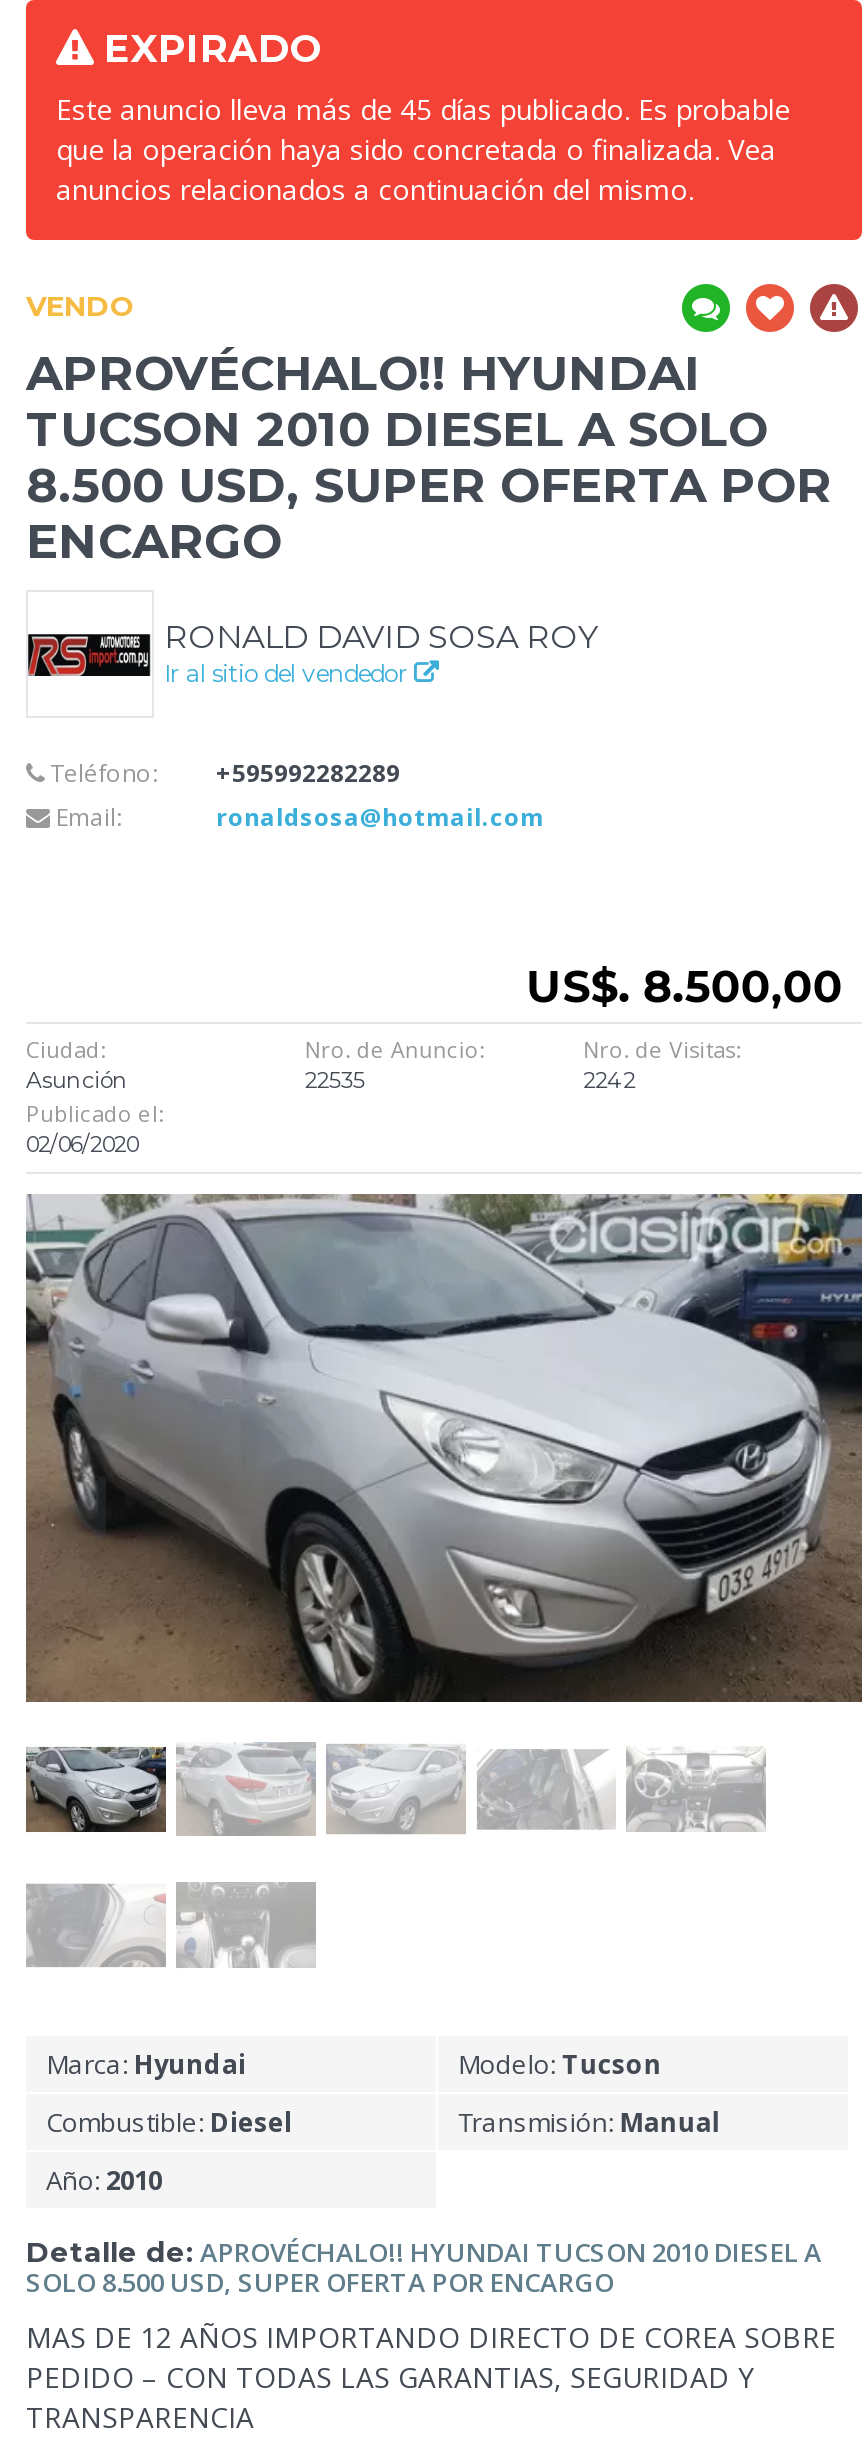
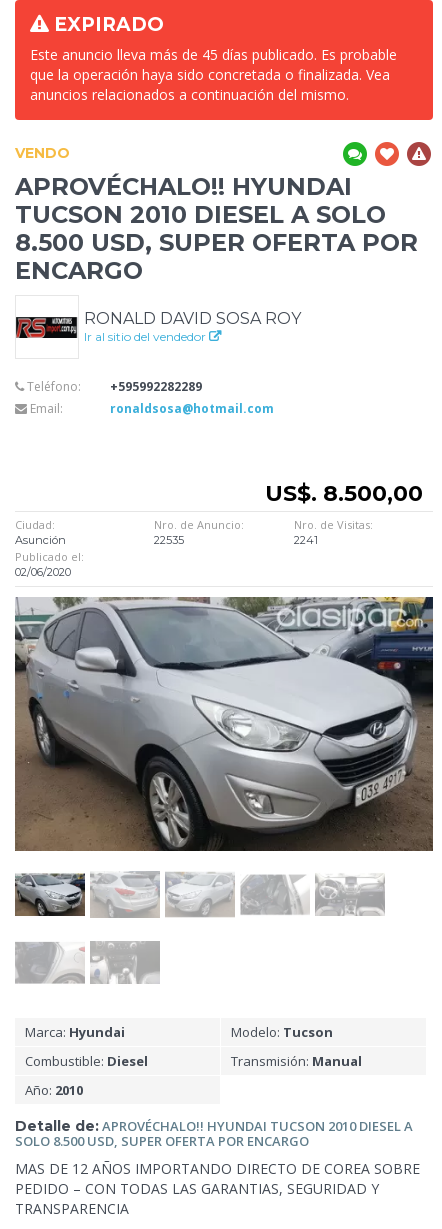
- 2242
+ 2241
